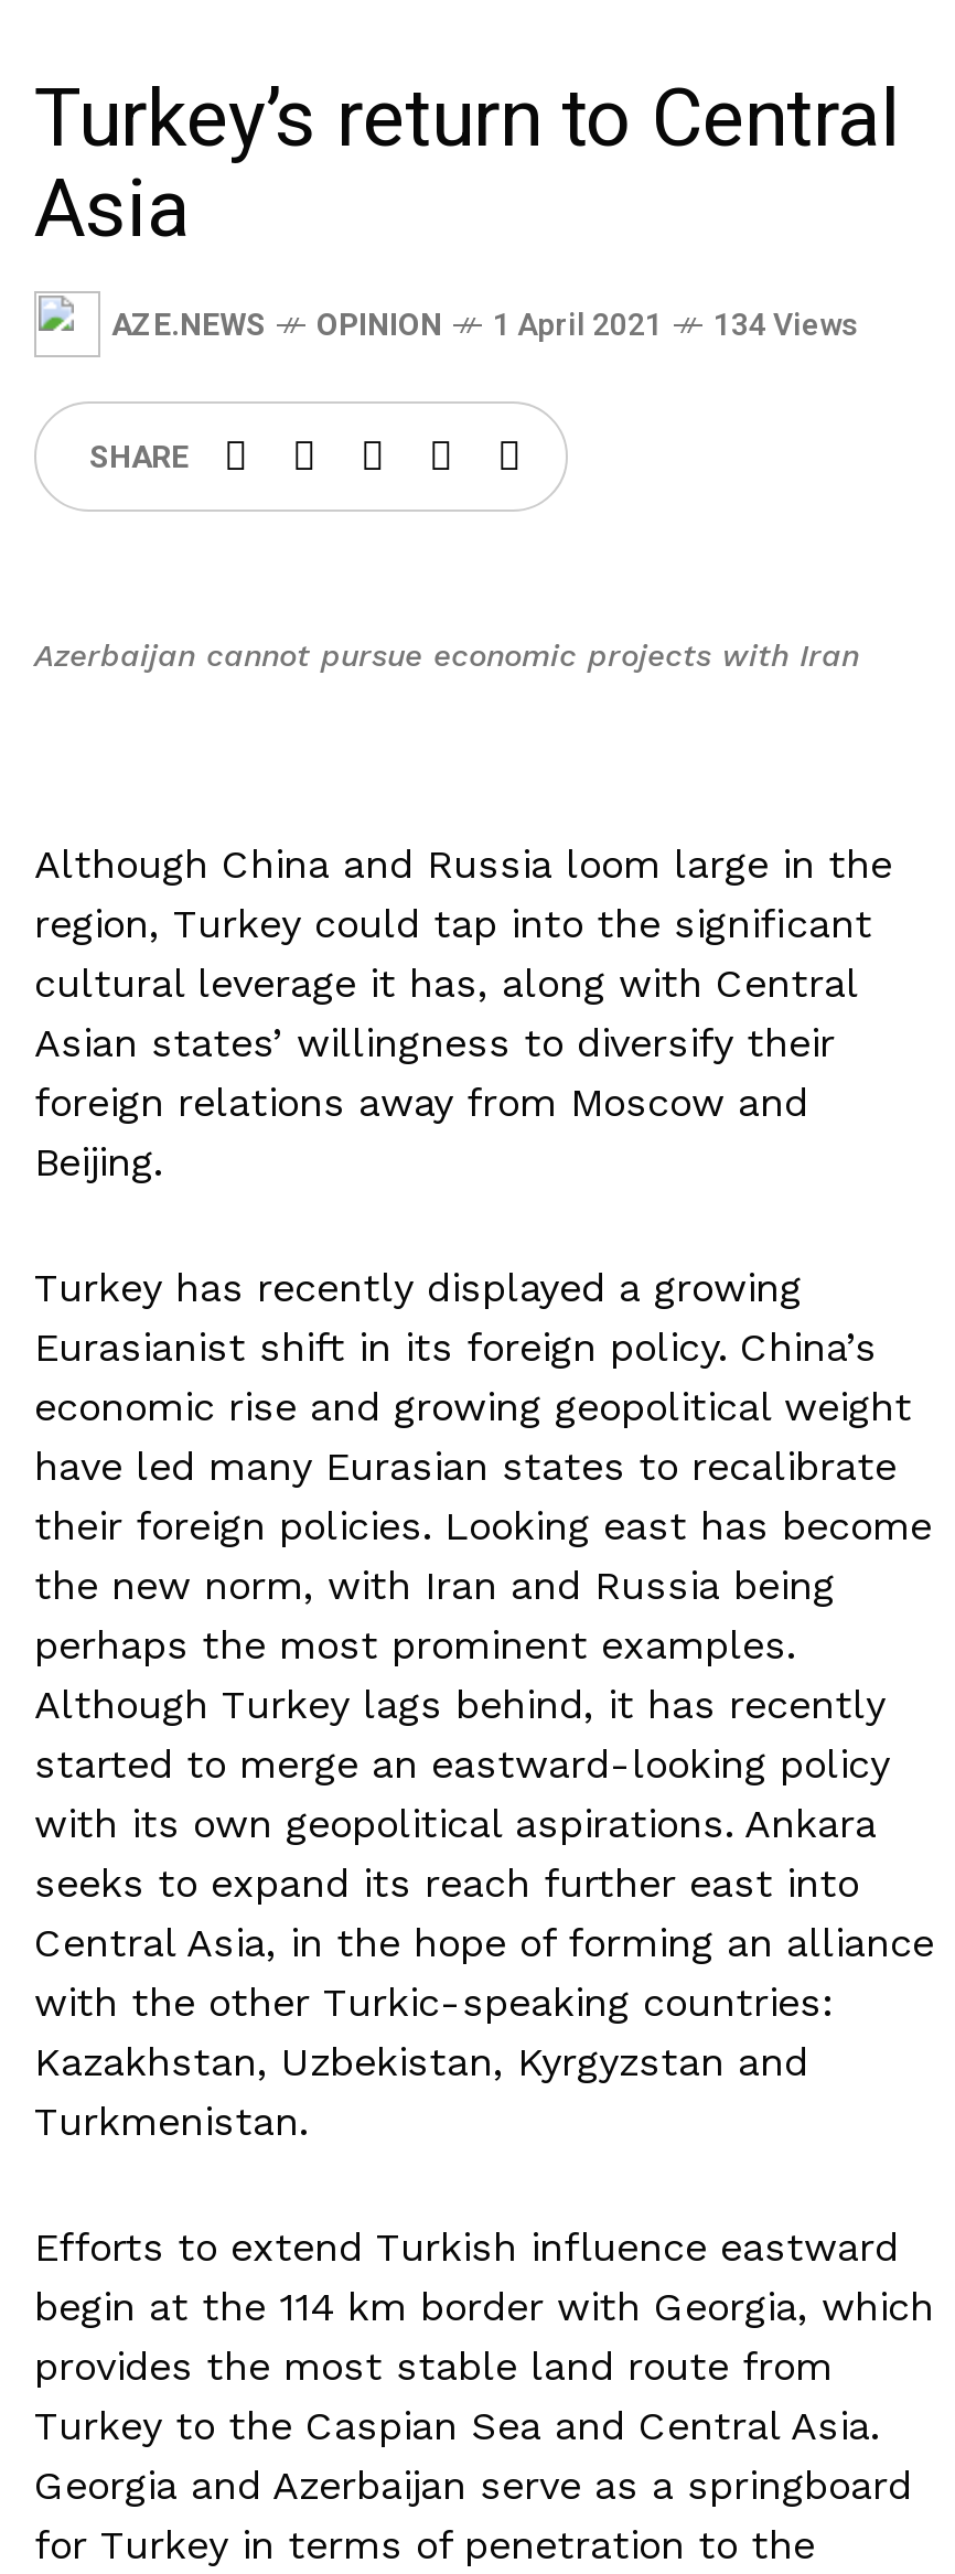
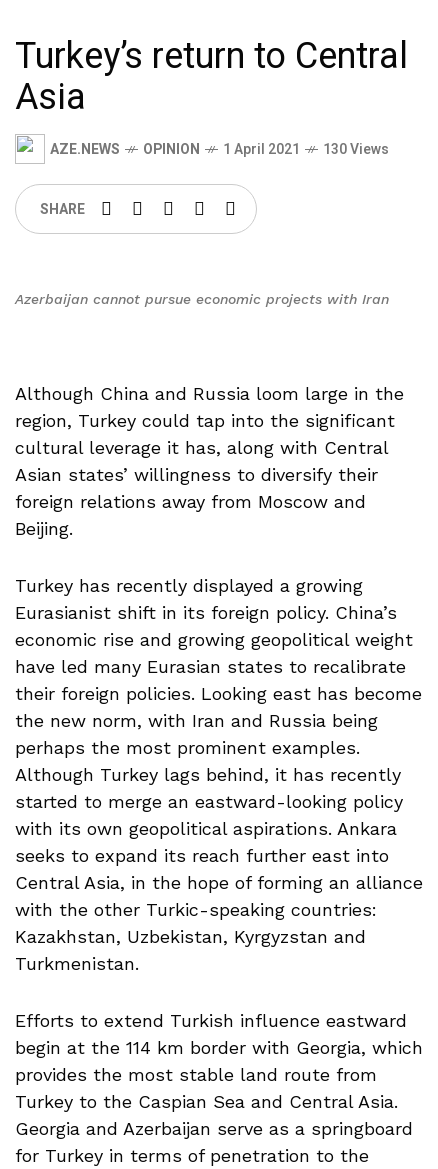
- AZE.NEWS OPINION 1 April 2021 134 Views
+ AZE.NEWS OPINION 1 April 2021 130 Views
